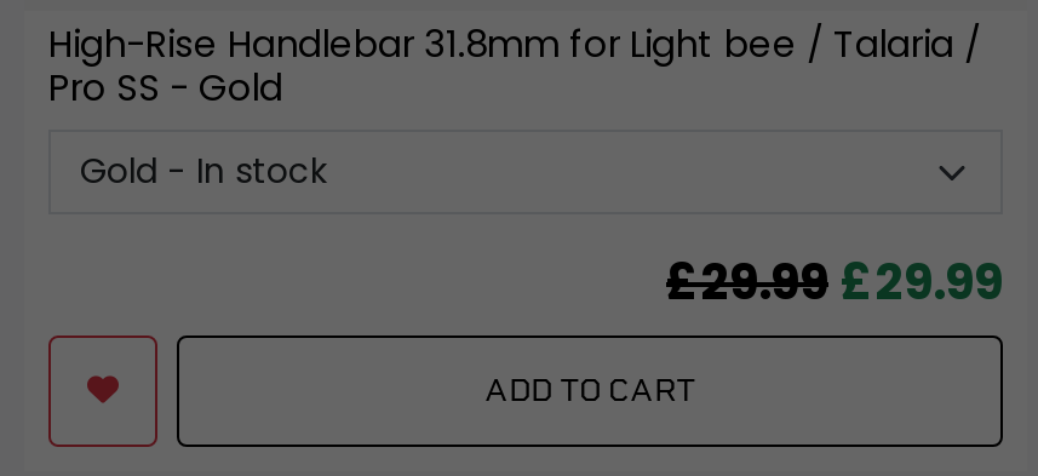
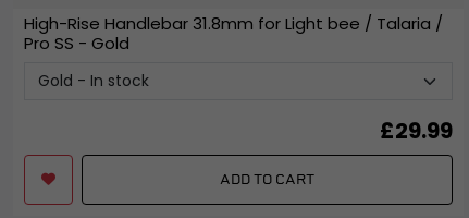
- £29.99 £29.99
+ £29.99
